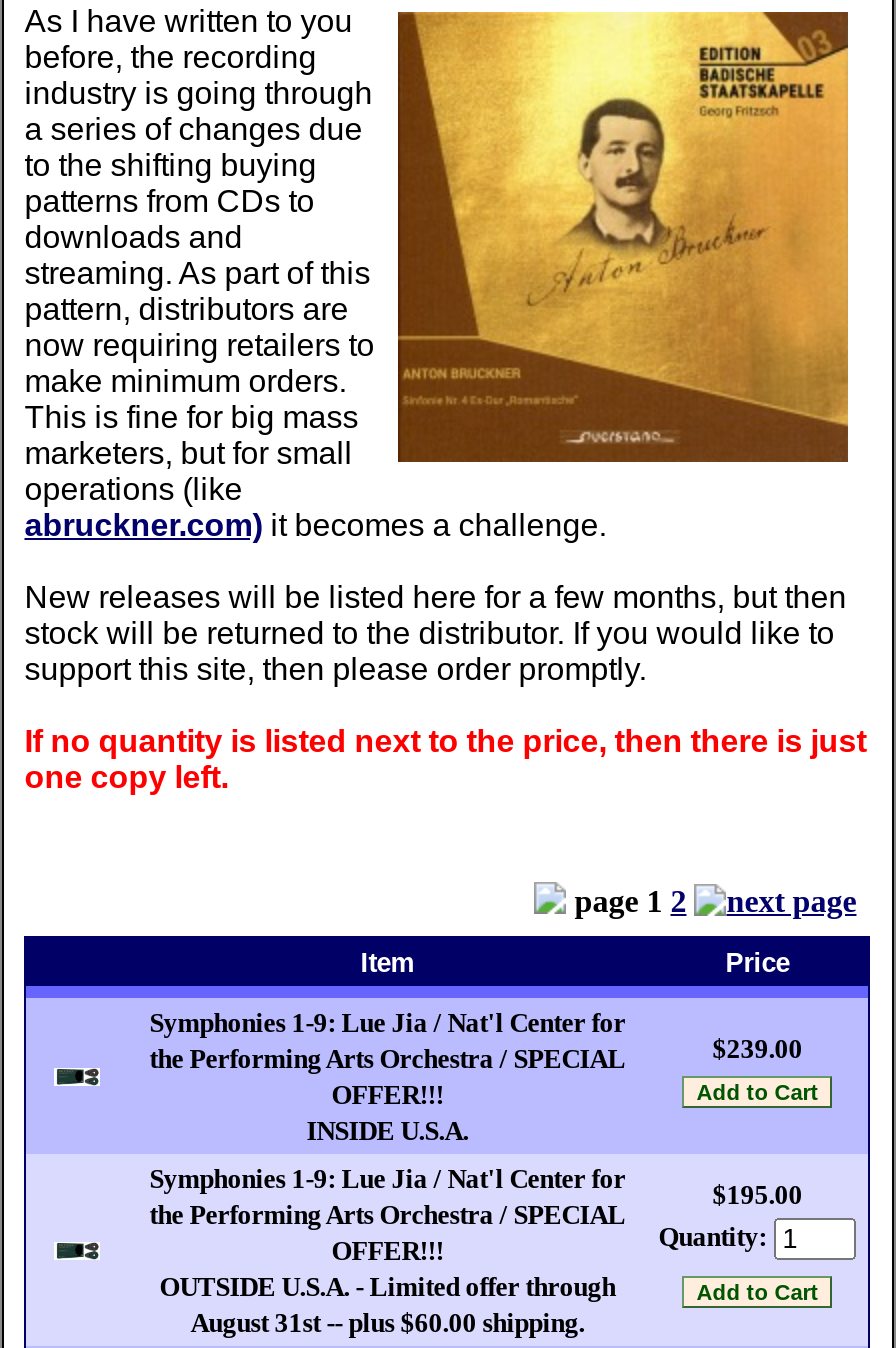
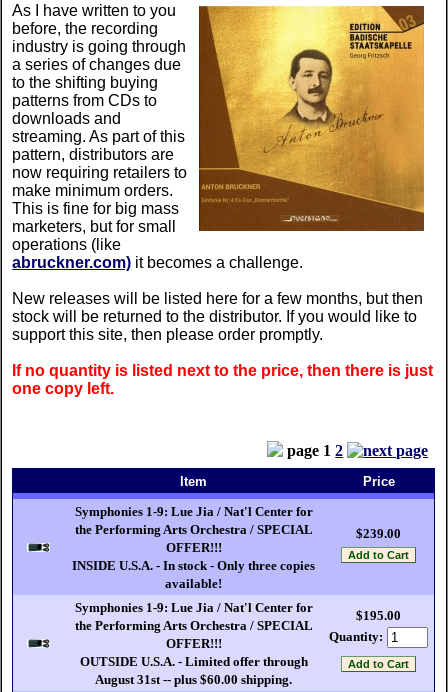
- INSIDE U.S.A.
+ INSIDE U.S.A. - In stock - Only three copies
+ available!
